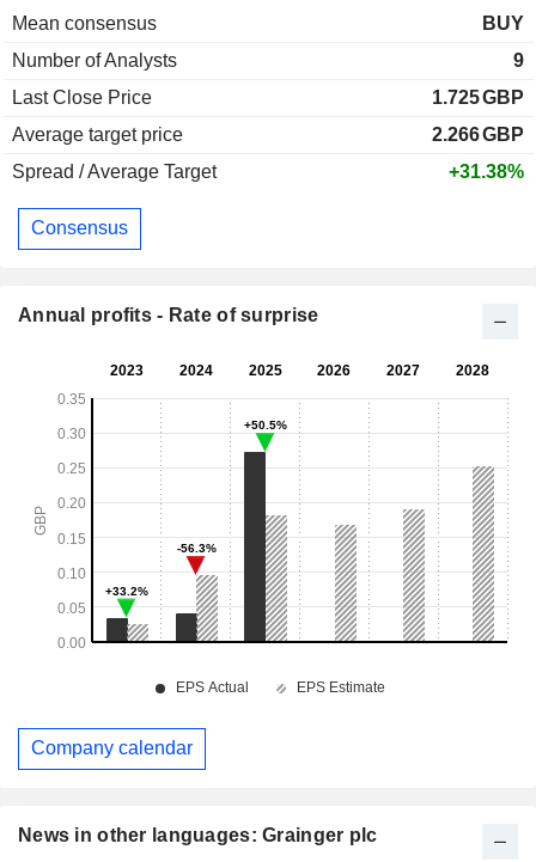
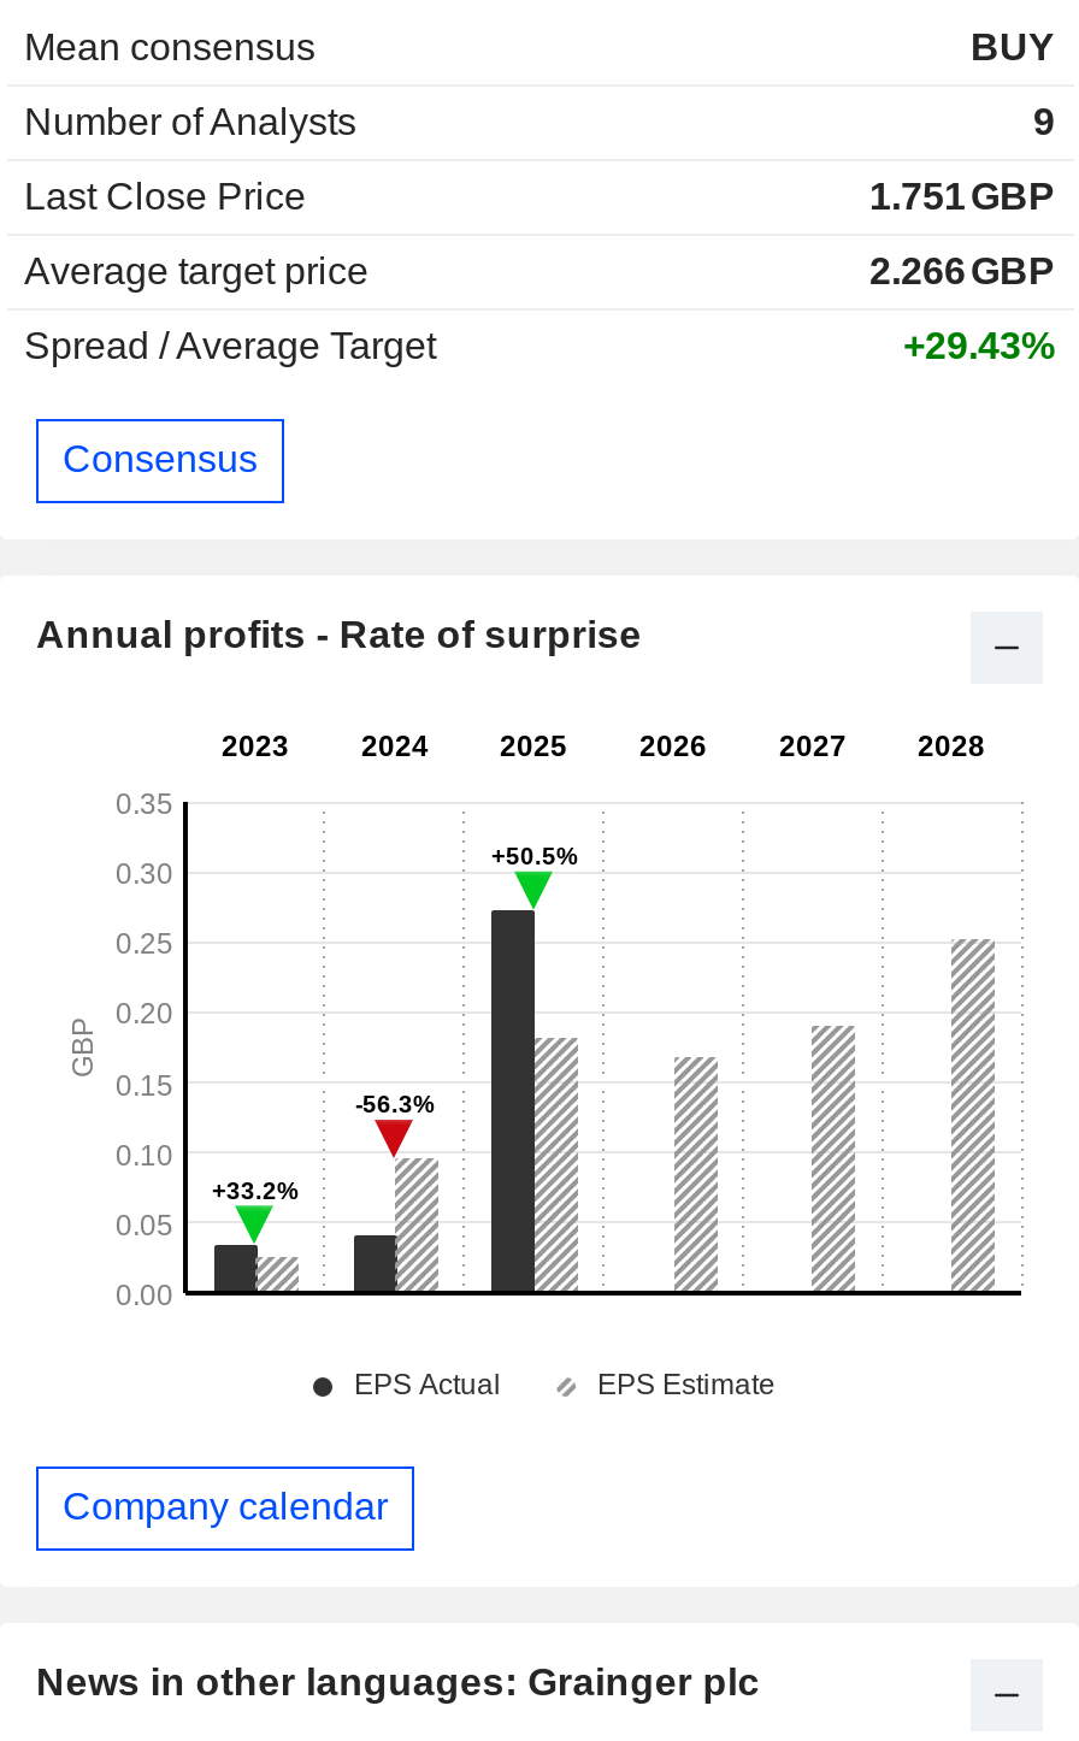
- 1.725 GBP
+ 1.751 GBP

- +31.38%
+ +29.43%
